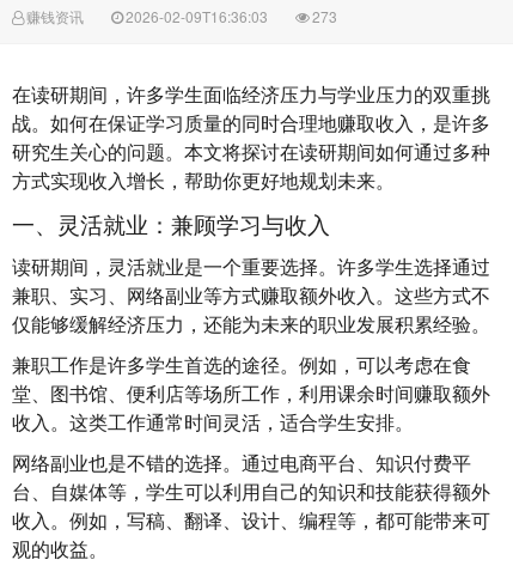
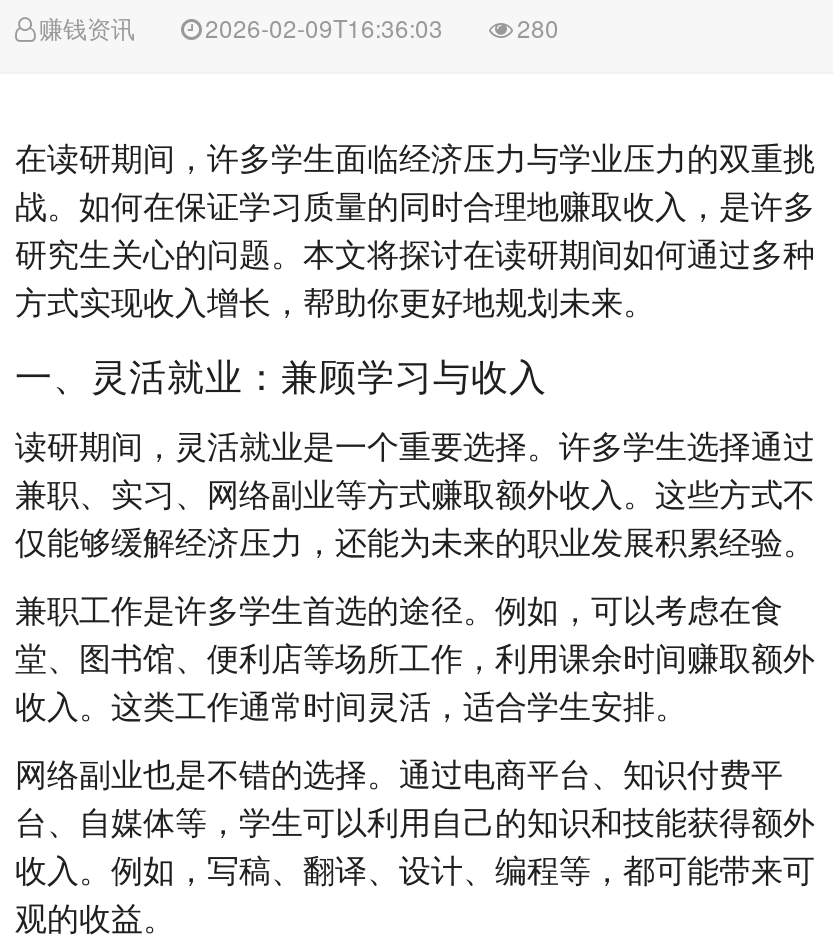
- 273
+ 280
